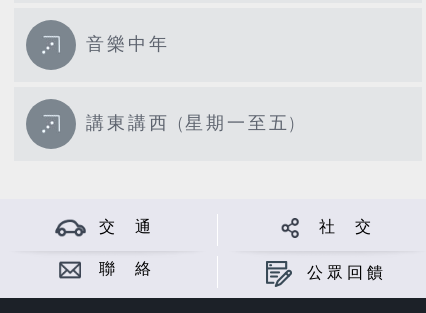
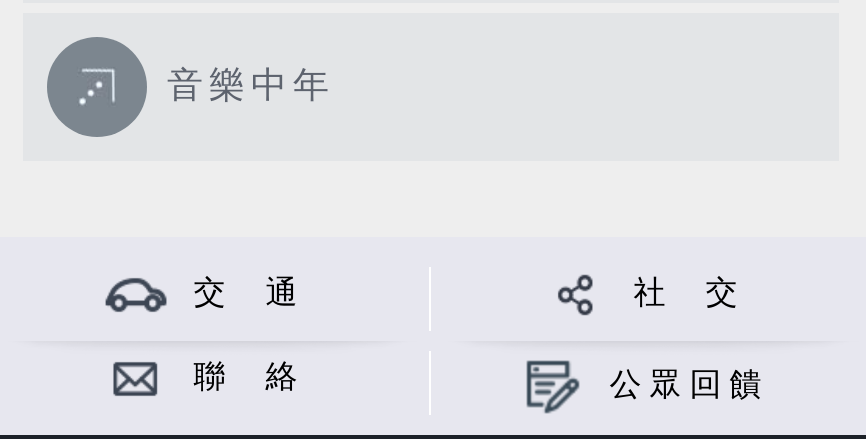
- 講東講西 (星期一至五)
